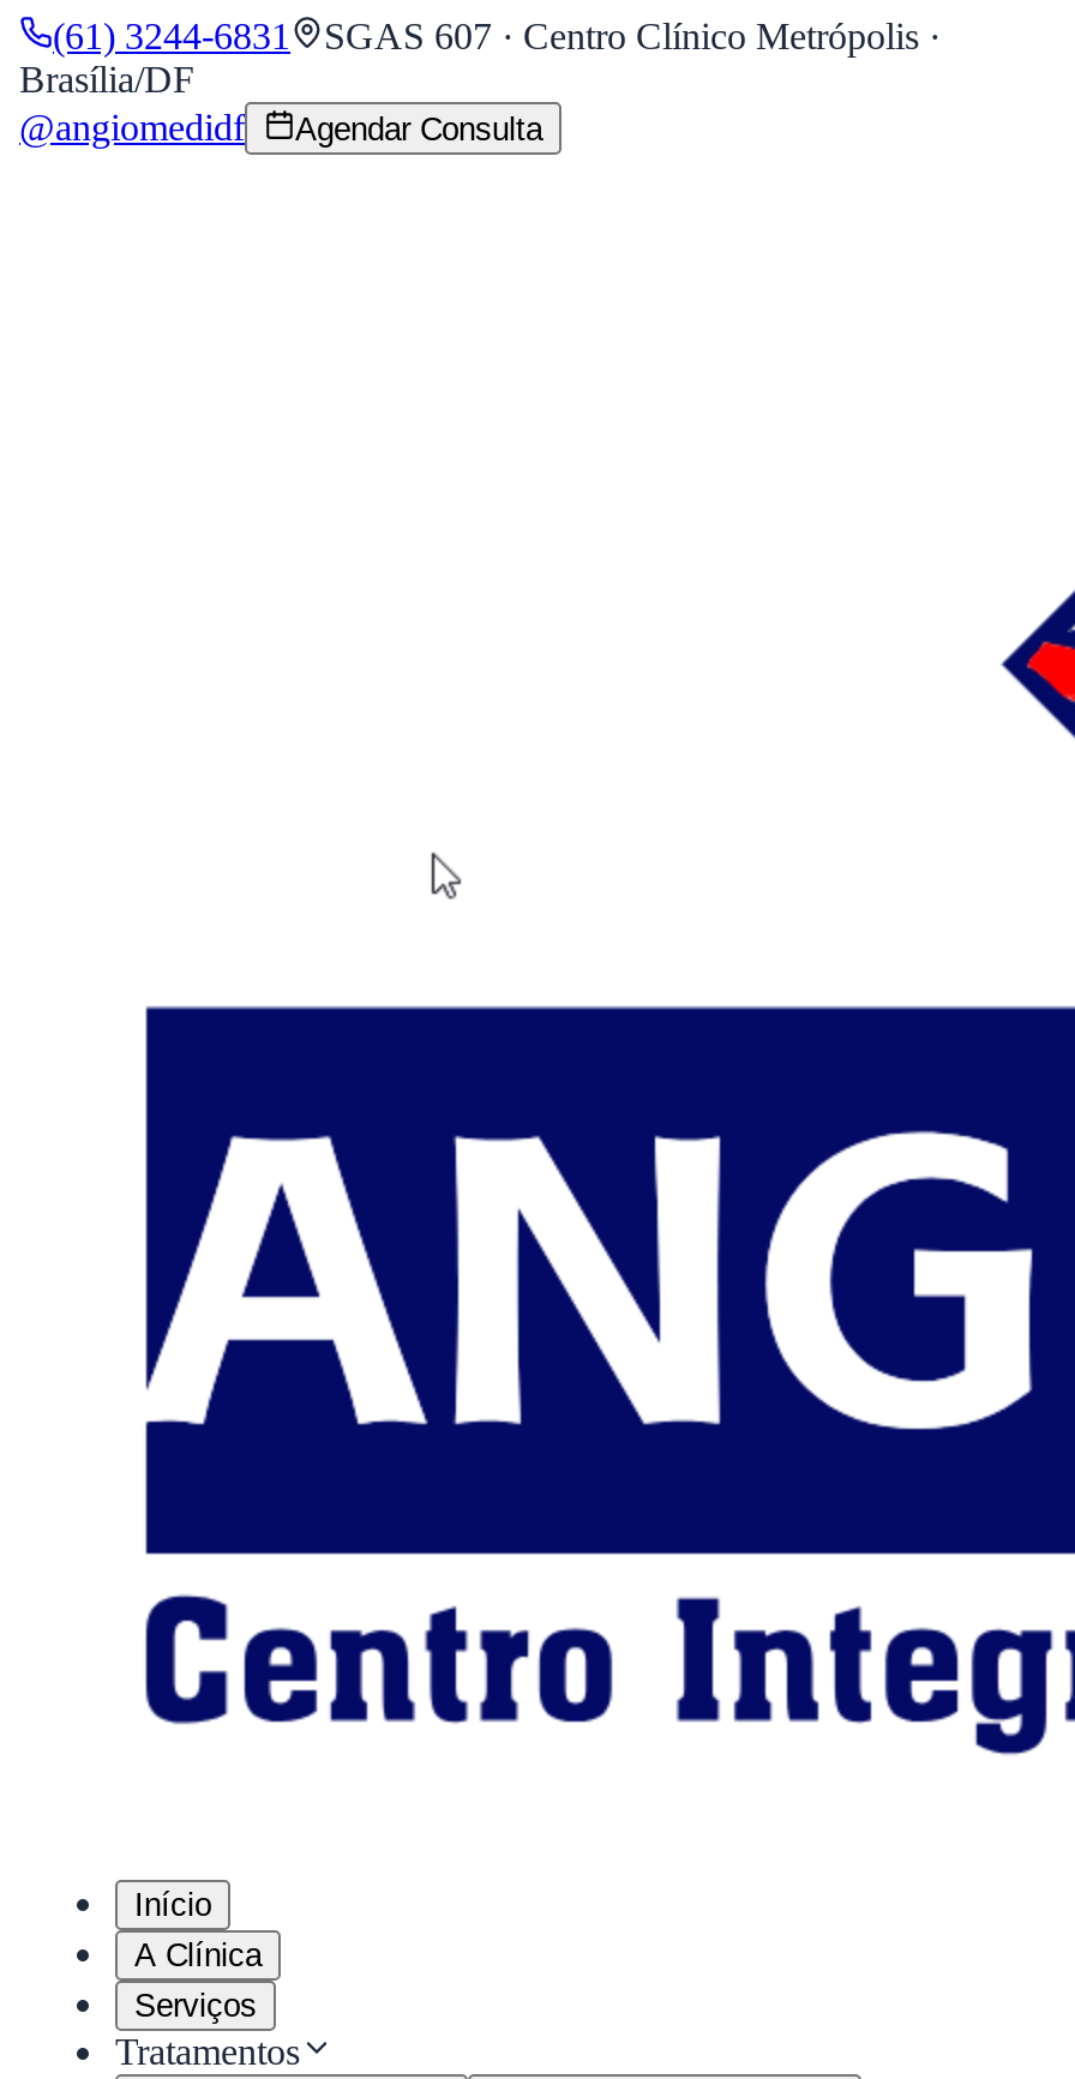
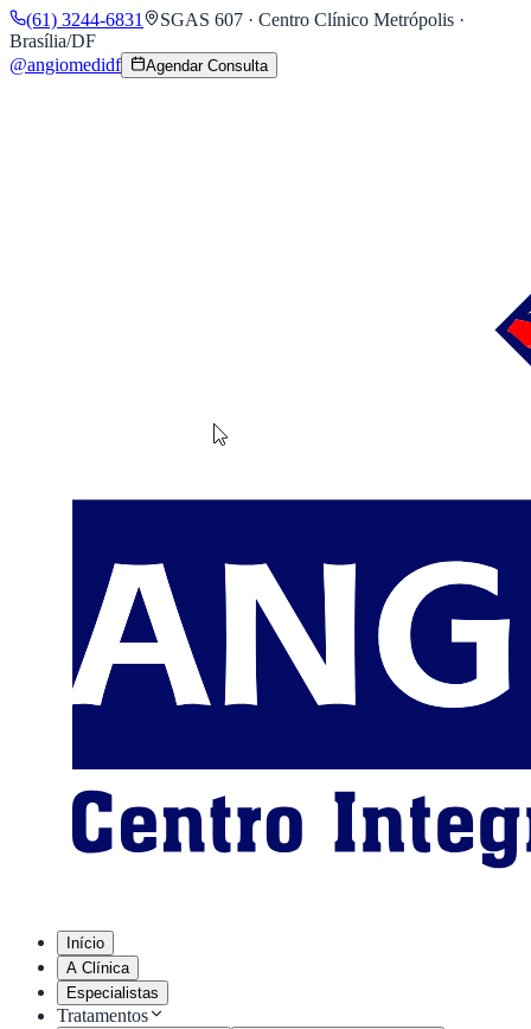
- Serviços
+ Especialistas
